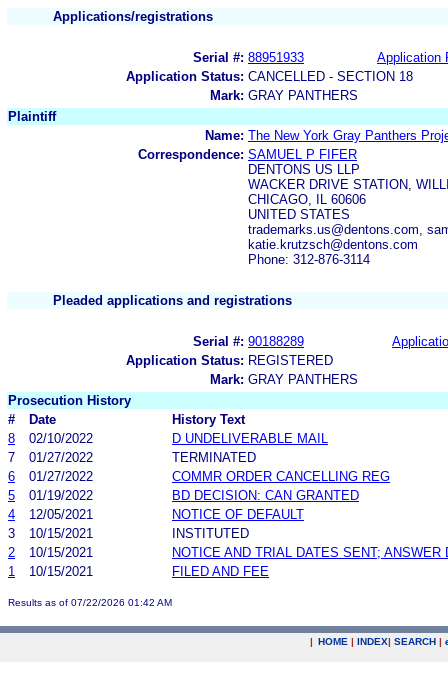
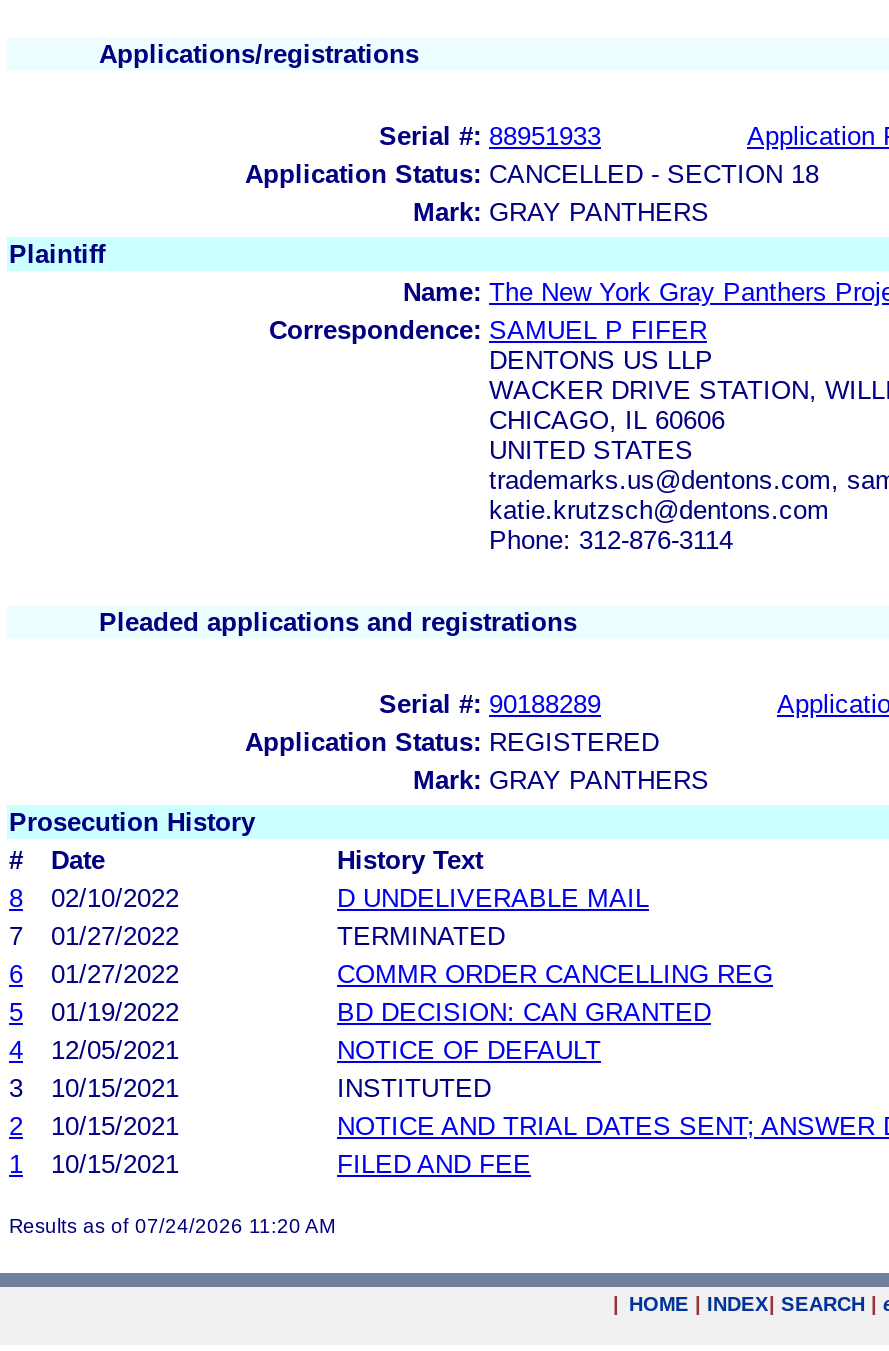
- Results as of 07/22/2026 01:42 AM
+ Results as of 07/24/2026 11:20 AM
